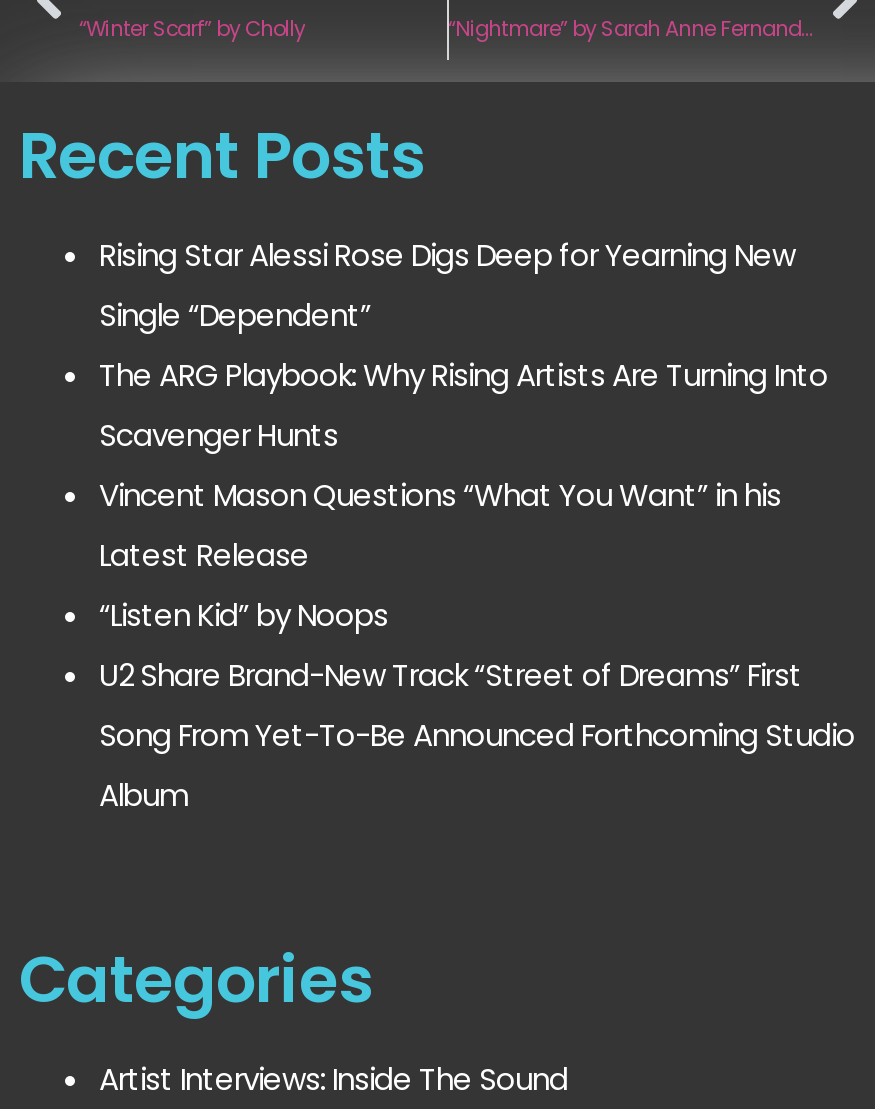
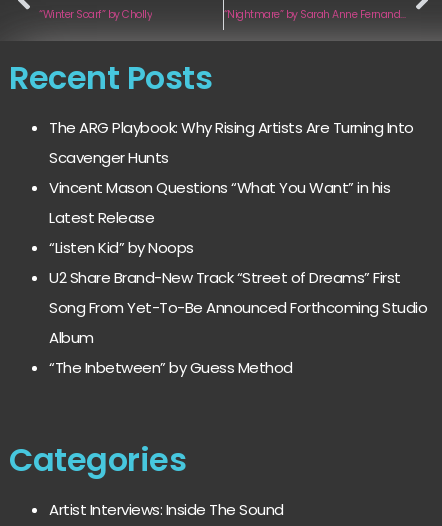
- Rising Star Alessi Rose Digs Deep for Yearning New
- Single “Dependent”

moved up: The ARG Playbook: Why Rising Artists Are Turning Into | Scavenger Hunts | Vincent Mason Questions “What You Want” in his | Latest Release | “Listen Kid” by Noops | U2 Share Brand-New Track “Street of Dreams” First | Song From Yet-To-Be Announced Forthcoming Studio | Album

+ “The Inbetween” by Guess Method
